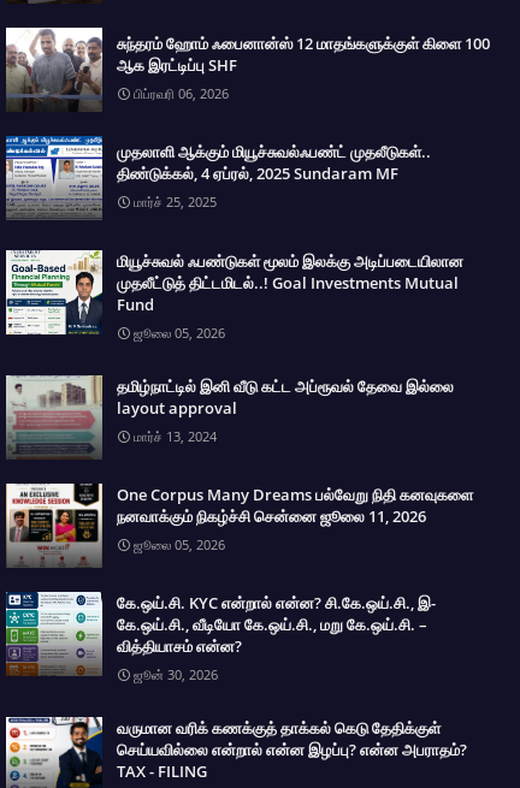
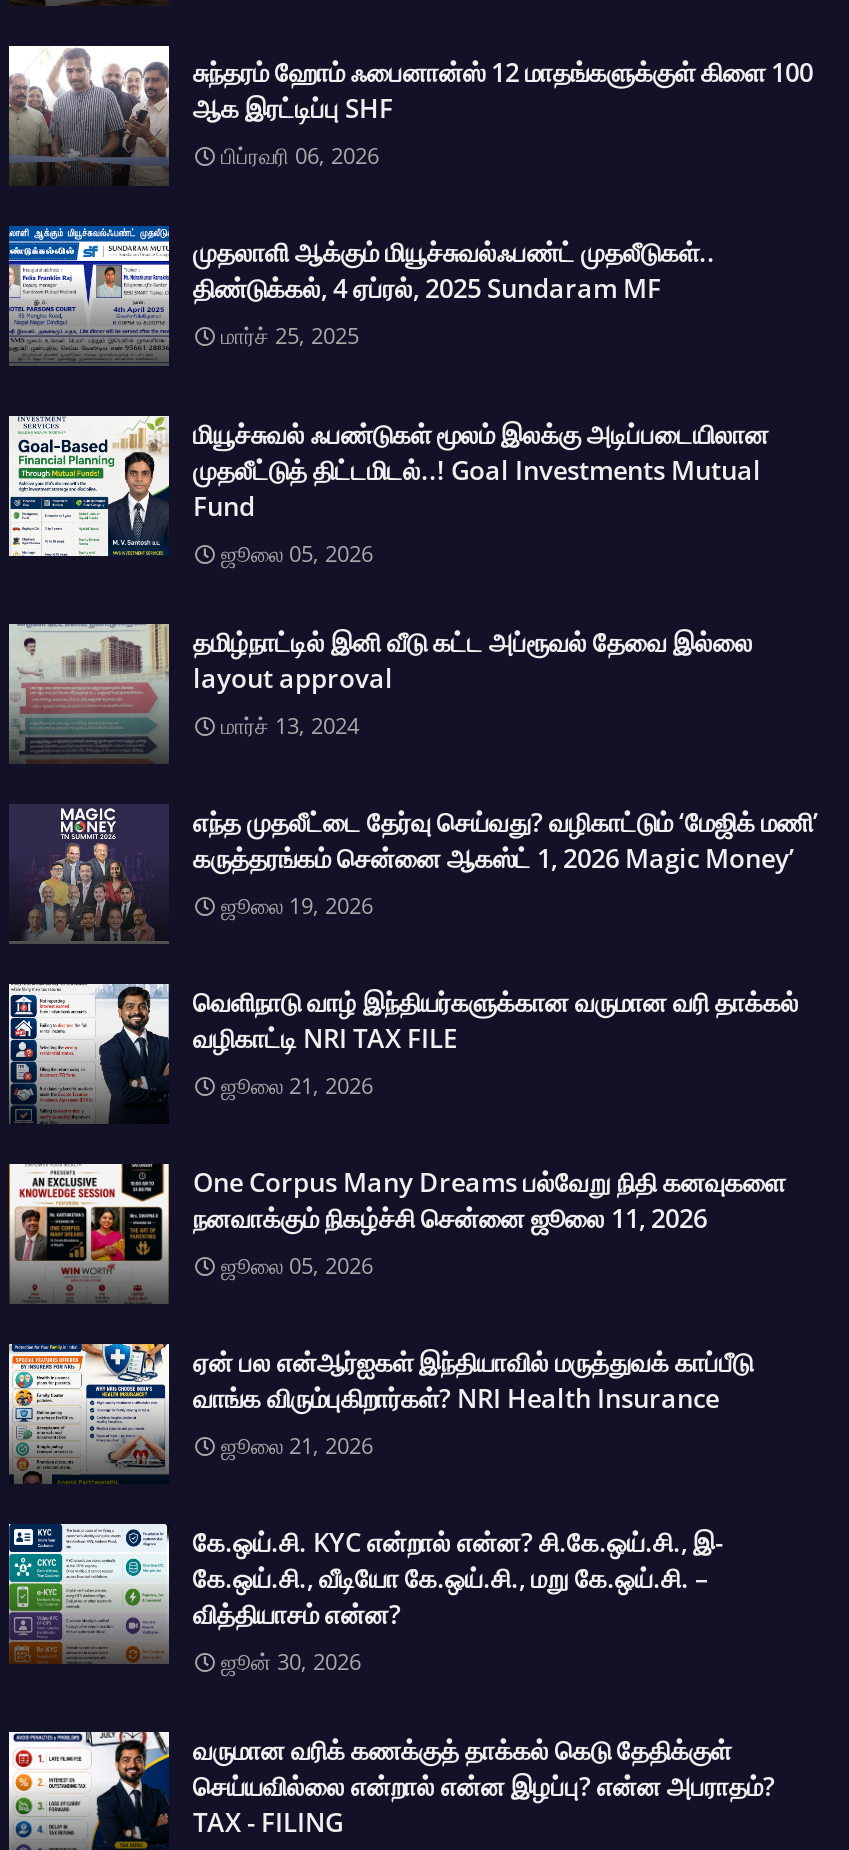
+ [image]
+ எந்த முதலீட்டை தேர்வு செய்வது? வழிகாட்டும் ‘மேஜிக் மணி’
+ கருத்தரங்கம் சென்னை ஆகஸ்ட் 1, 2026 Magic Money’
+ ஜூலை 19, 2026
+ வெளிநாடு வாழ் இந்தியர்களுக்கான வருமான வரி தாக்கல்
+ வழிகாட்டி NRI TAX FILE
+ ஜூலை 21, 2026

+ [image]

+ [image]
+ ஏன் பல என்ஆர்ஐகள் இந்தியாவில் மருத்துவக் காப்பீடு
+ வாங்க விரும்புகிறார்கள்? NRI Health Insurance
+ ஜூலை 21, 2026
